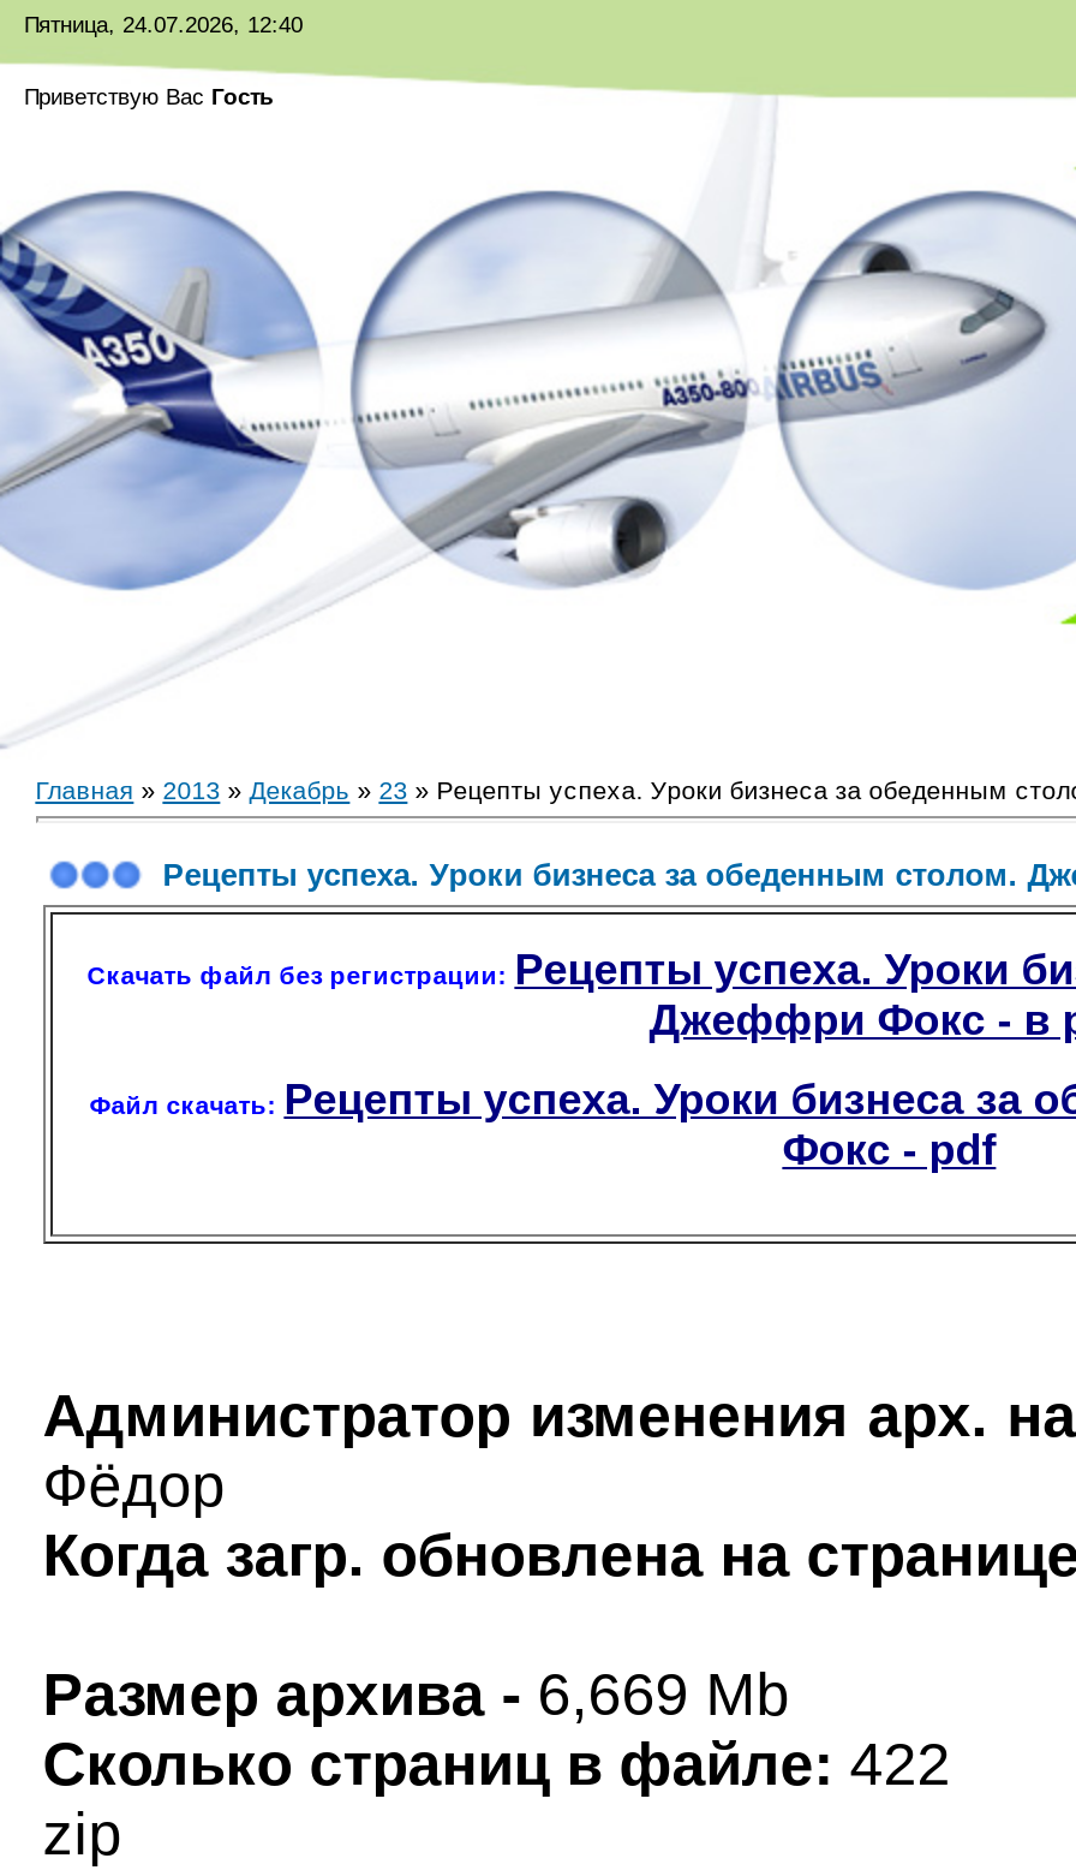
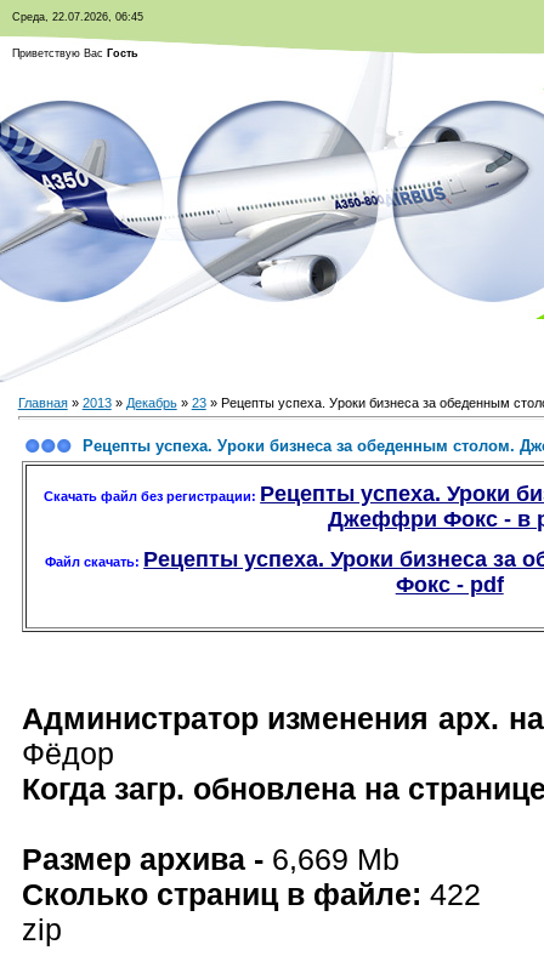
- Пятница, 24.07.2026, 12:40
+ Среда, 22.07.2026, 06:45
